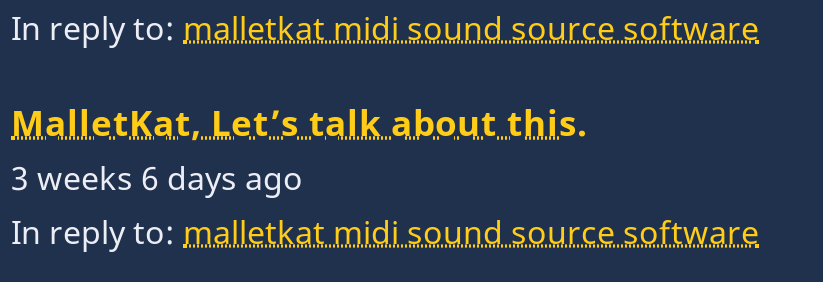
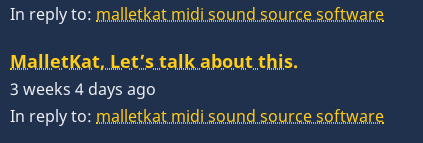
- 3 weeks 6 days ago
+ 3 weeks 4 days ago
